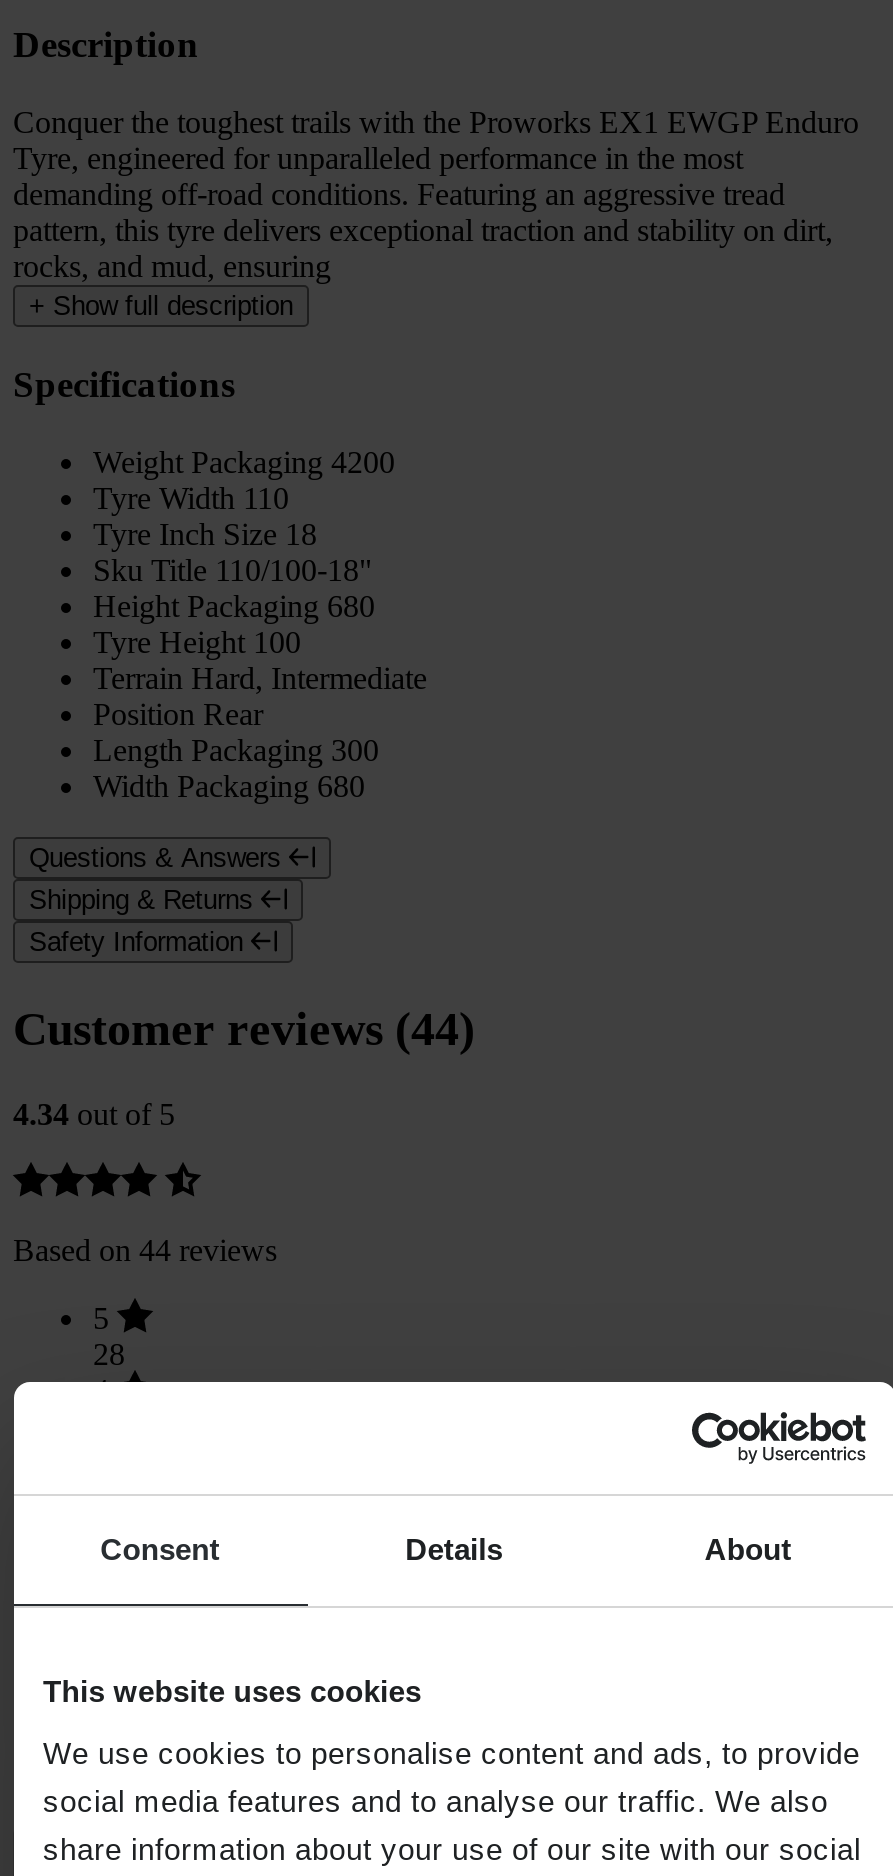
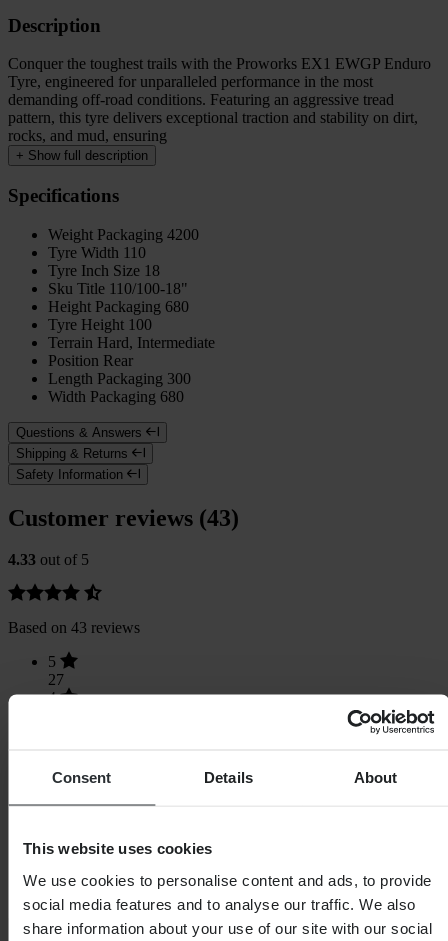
- Customer reviews (44)
+ Customer reviews (43)

- 4.34 out of 5
+ 4.33 out of 5

- Based on 44 reviews
+ Based on 43 reviews

- 28
+ 27
